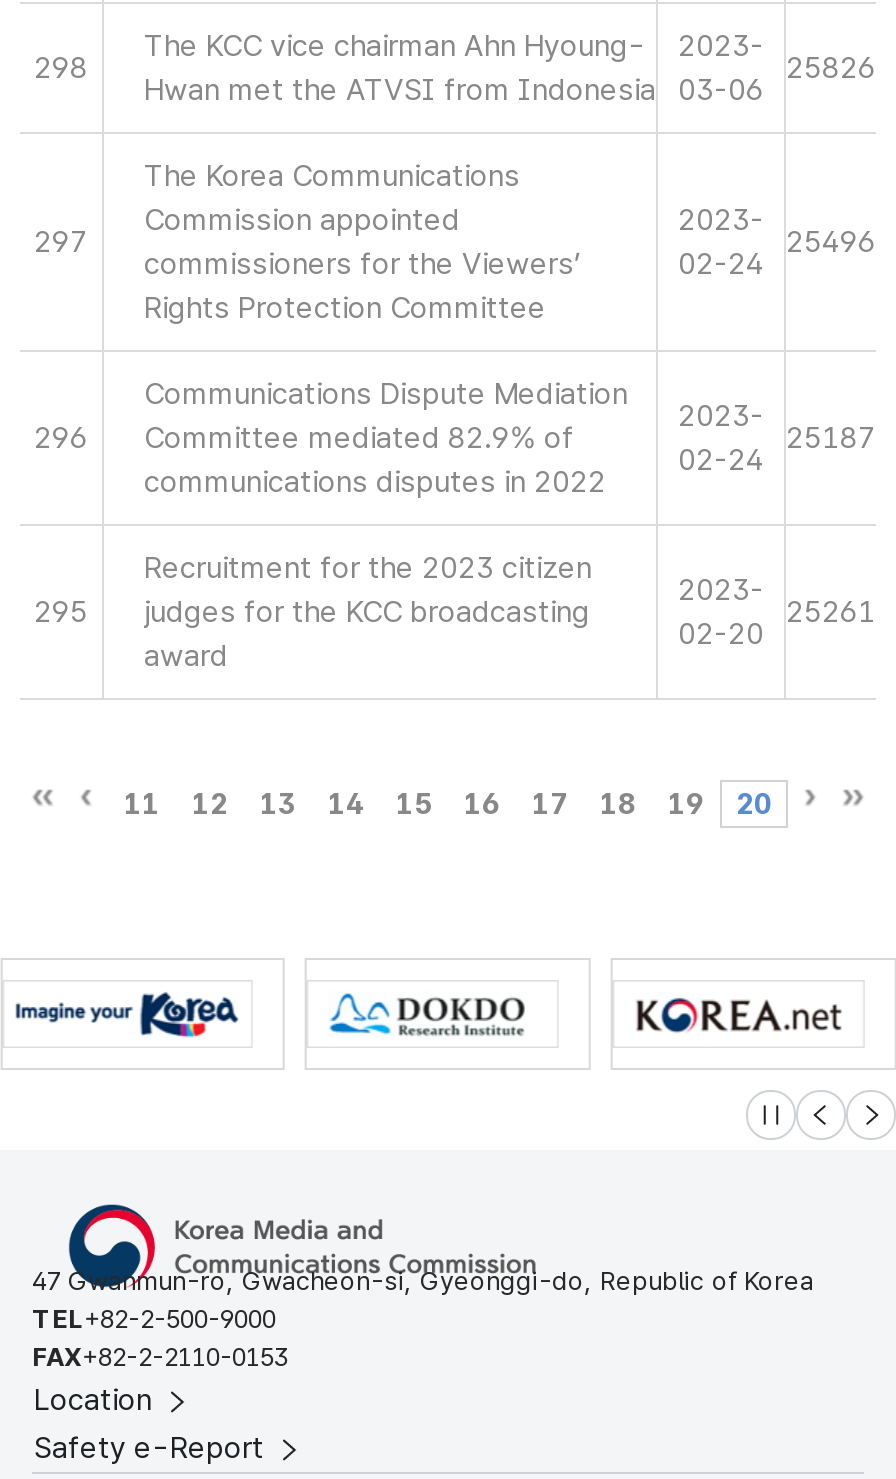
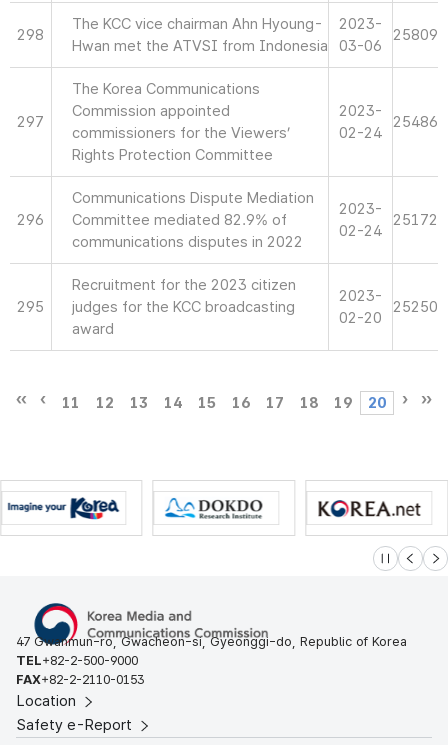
- 25826
+ 25809

- 25496
+ 25486

- 25187
+ 25172

- 25261
+ 25250
